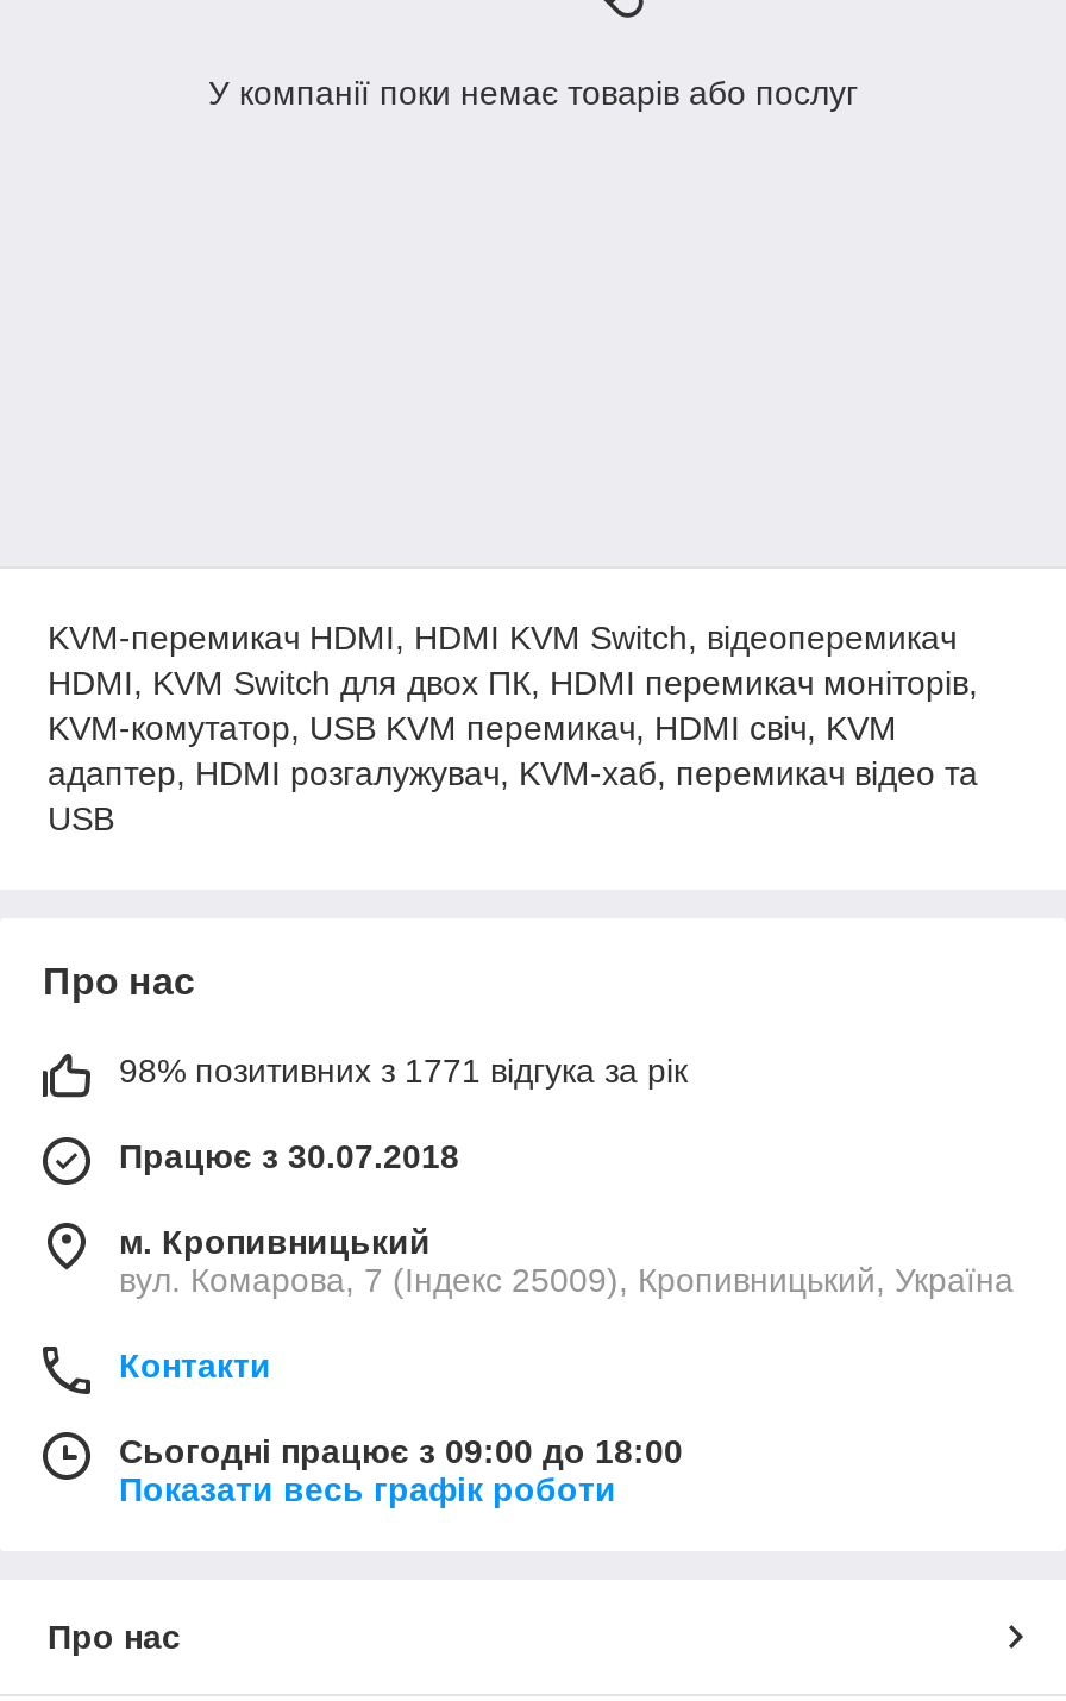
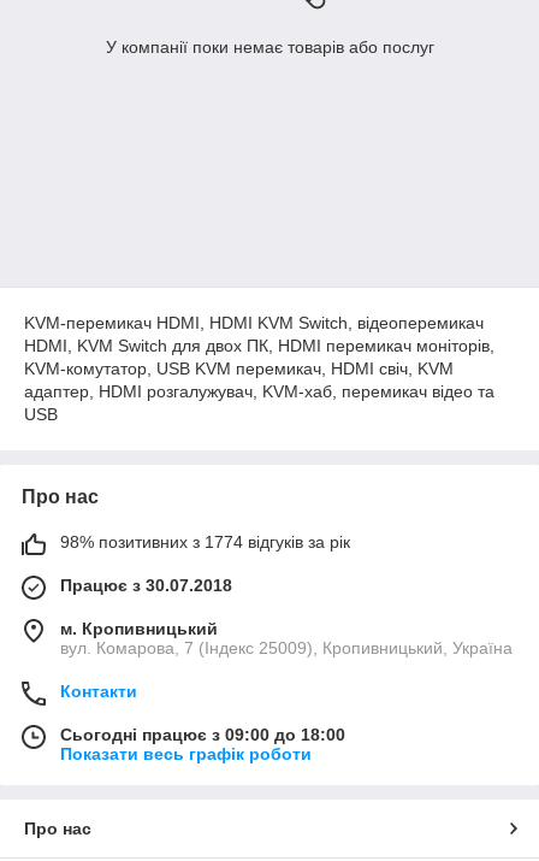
- 98% позитивних з 1771 відгука за рік
+ 98% позитивних з 1774 відгуків за рік
